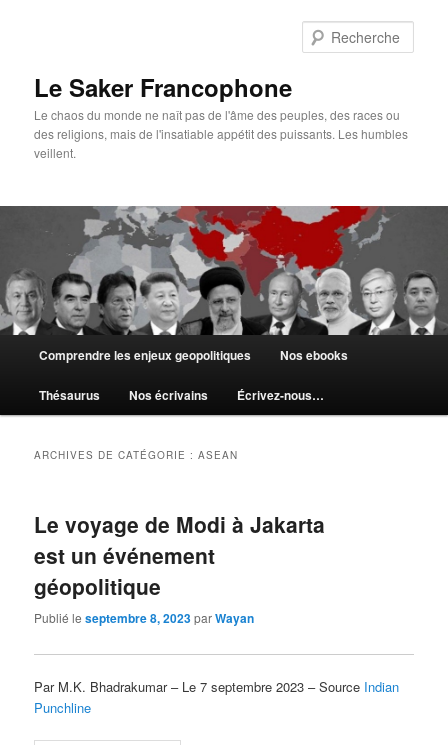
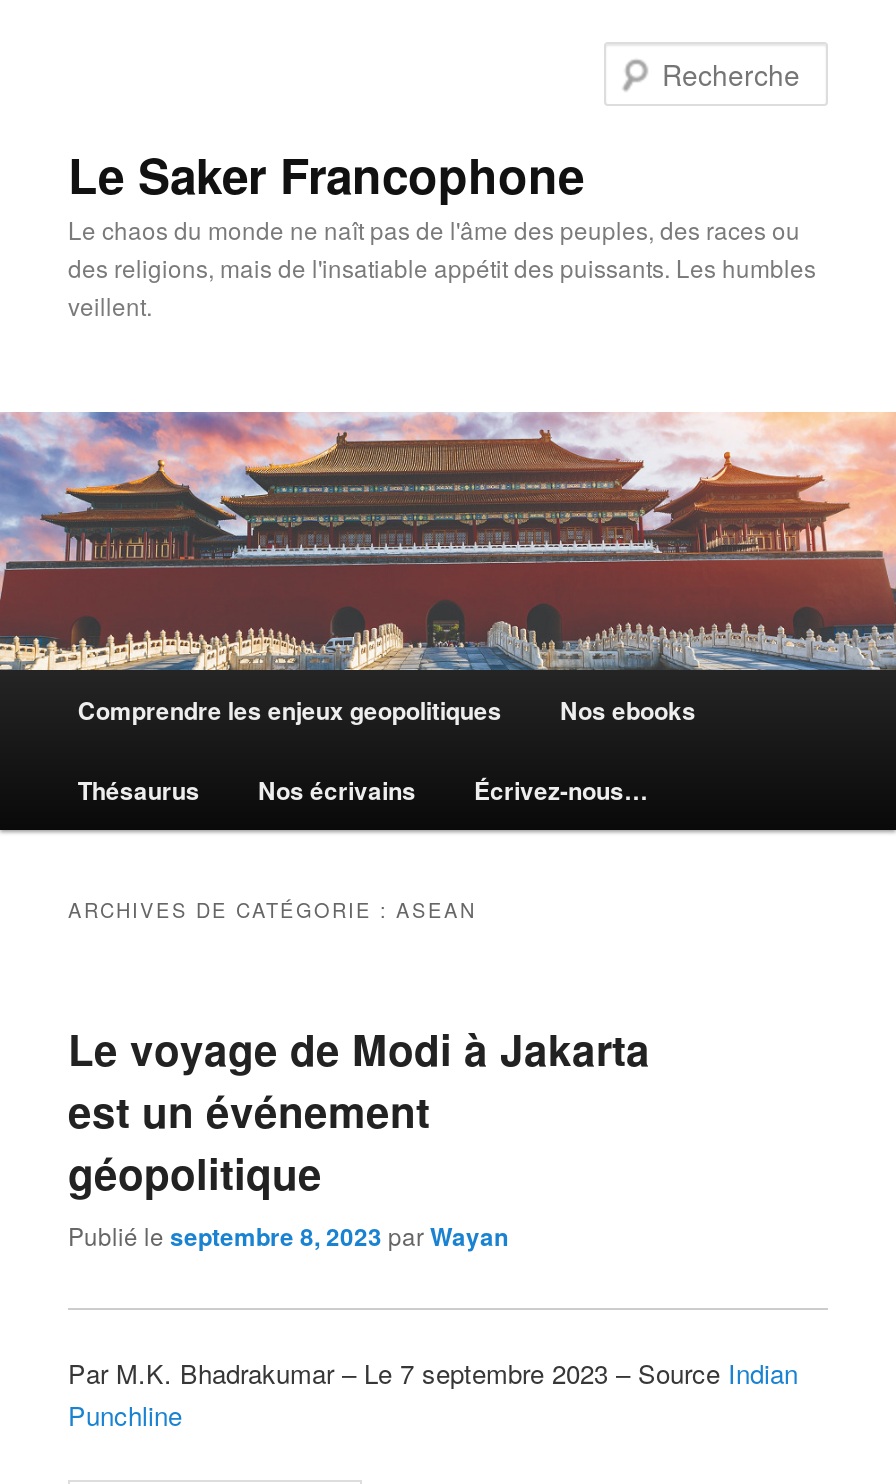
- [image]
+ [image]
